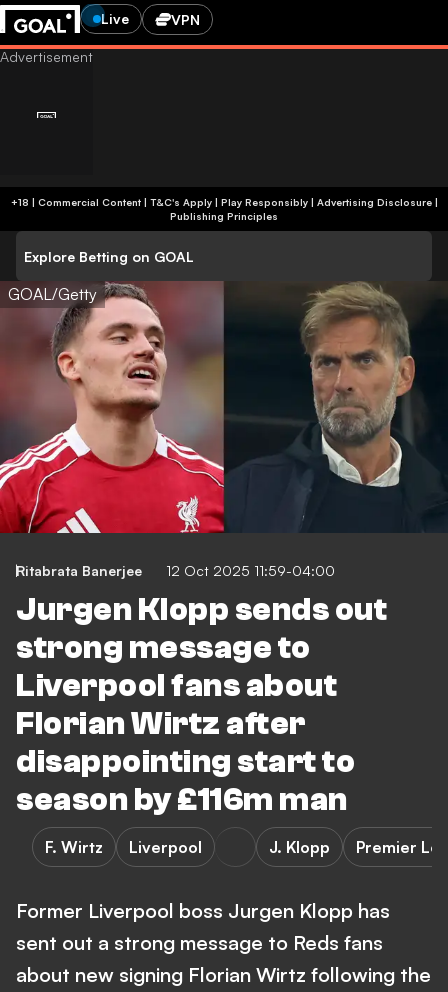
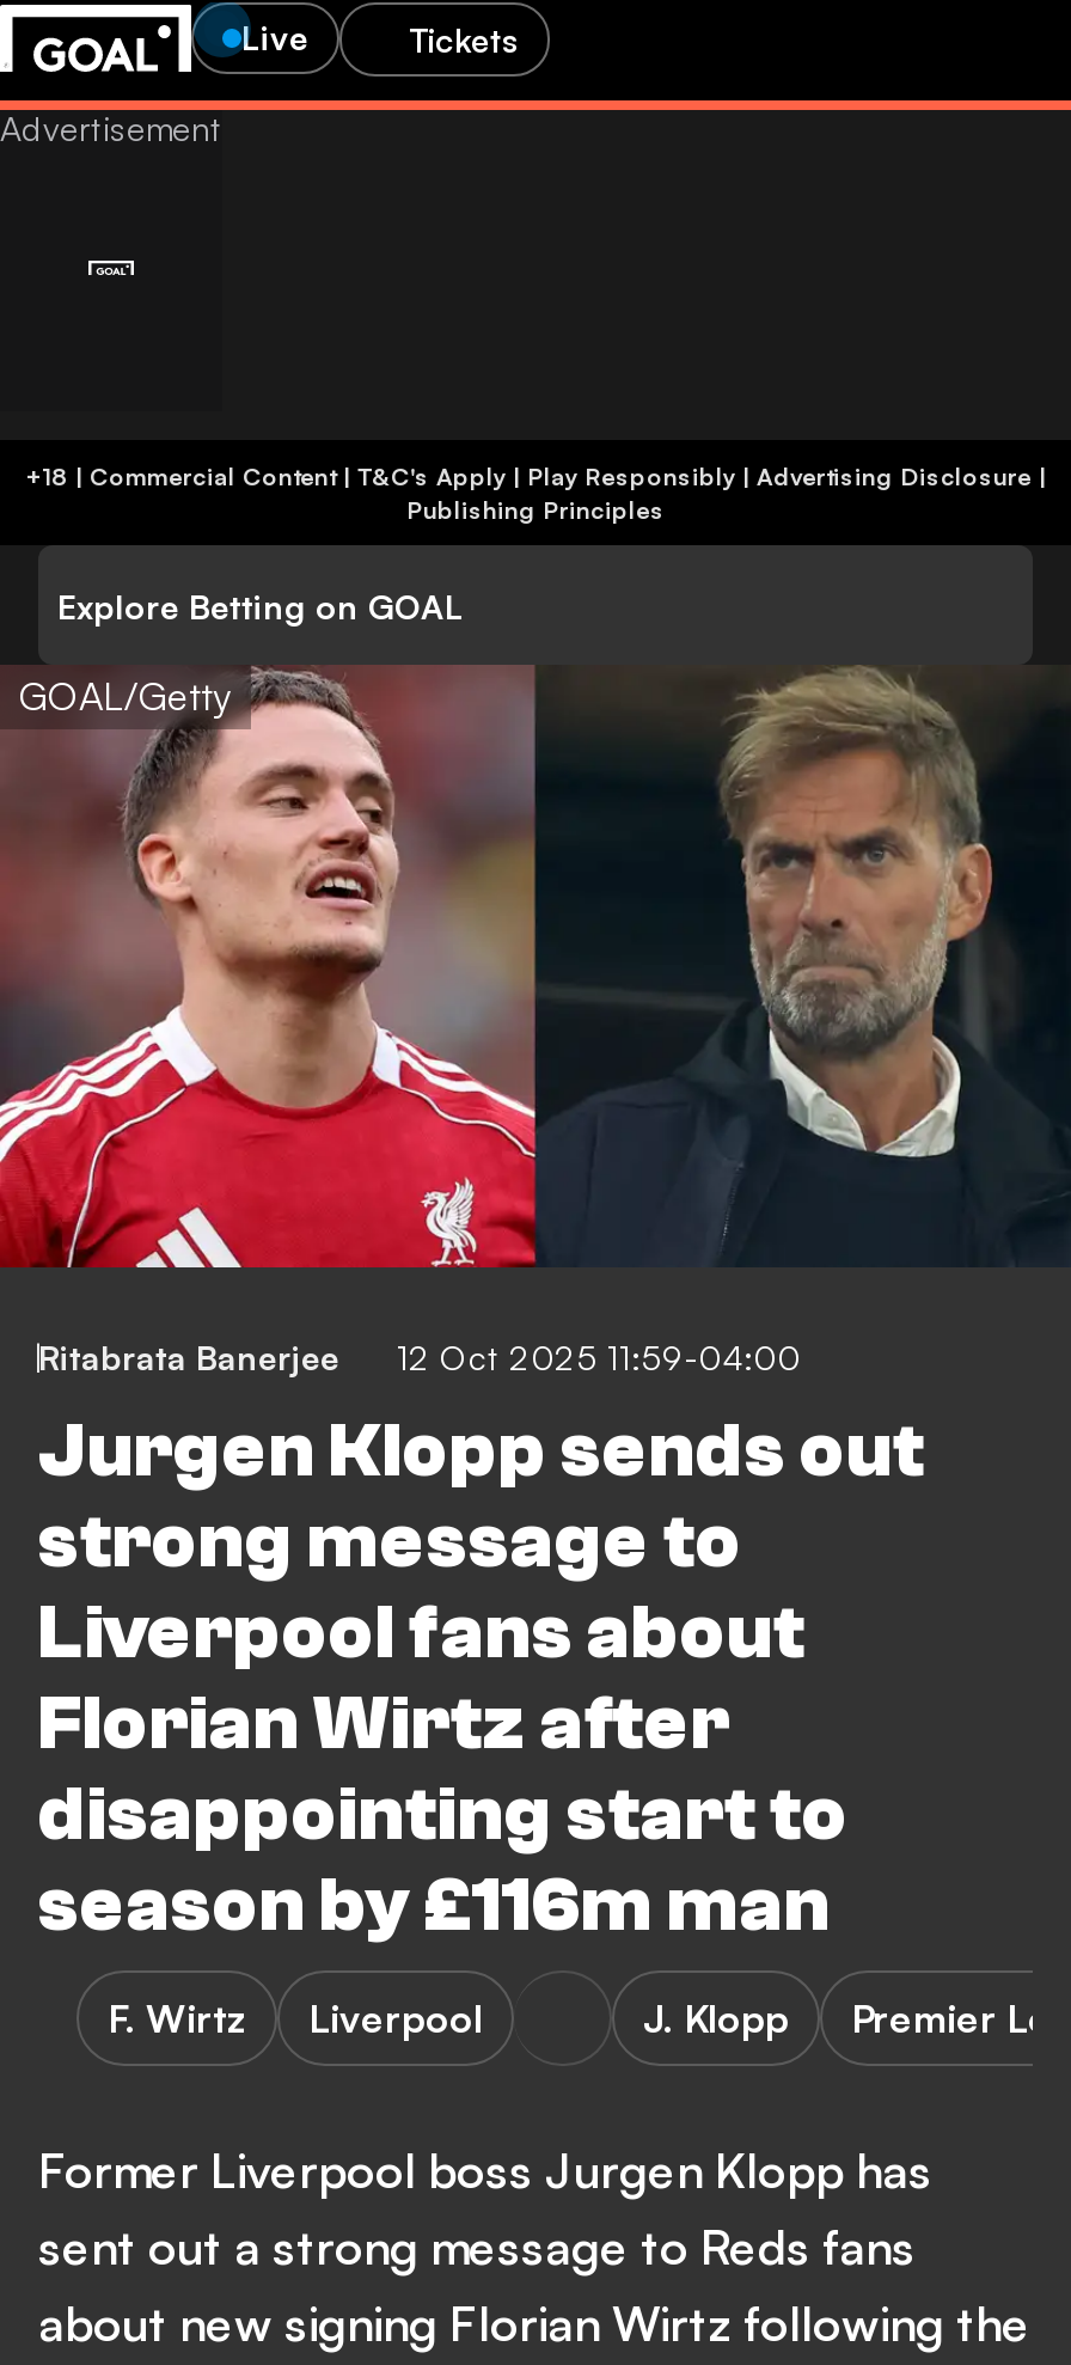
- VPN
+ Tickets
